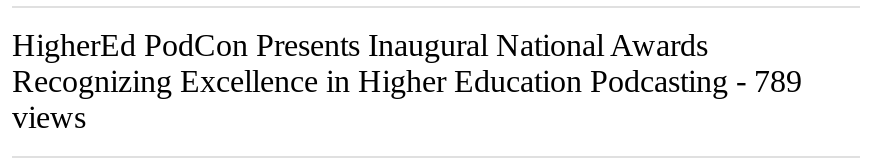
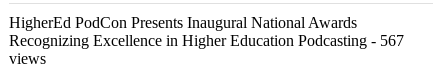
- Recognizing Excellence in Higher Education Podcasting - 789
+ Recognizing Excellence in Higher Education Podcasting - 567
